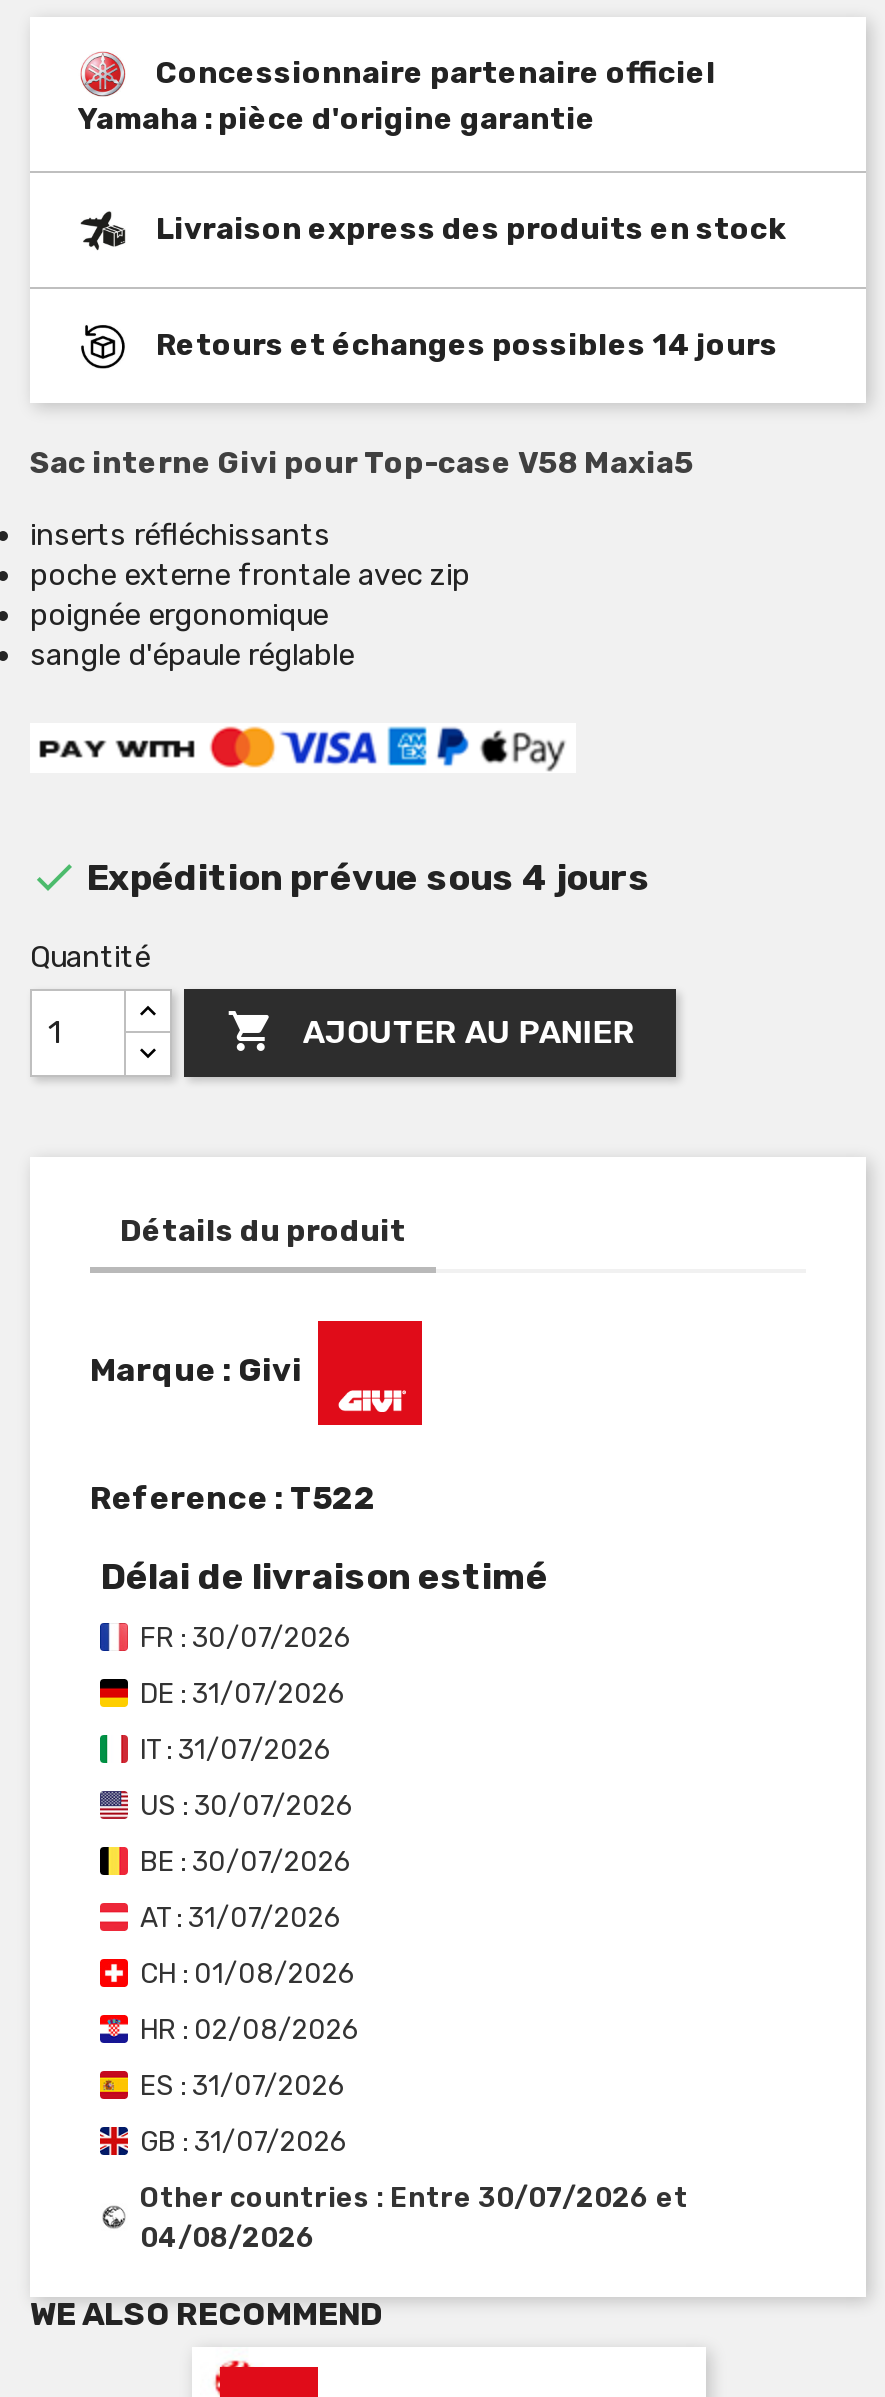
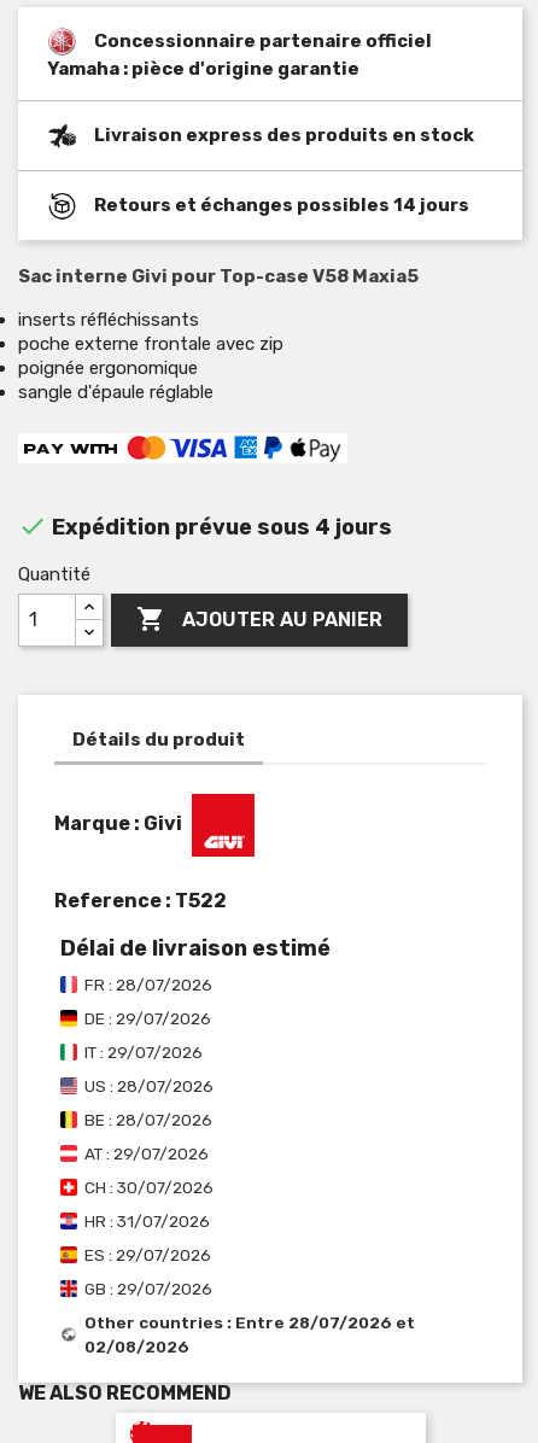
- FR : 30/07/2026
+ FR : 28/07/2026

- DE : 31/07/2026
+ DE : 29/07/2026

- IT : 31/07/2026
+ IT : 29/07/2026

- US : 30/07/2026
+ US : 28/07/2026

- BE : 30/07/2026
+ BE : 28/07/2026

- AT : 31/07/2026
+ AT : 29/07/2026

- CH : 01/08/2026
+ CH : 30/07/2026

- HR : 02/08/2026
+ HR : 31/07/2026

- ES : 31/07/2026
+ ES : 29/07/2026

- GB : 31/07/2026
+ GB : 29/07/2026

- Other countries : Entre 30/07/2026 et
+ Other countries : Entre 28/07/2026 et

- 04/08/2026
+ 02/08/2026
